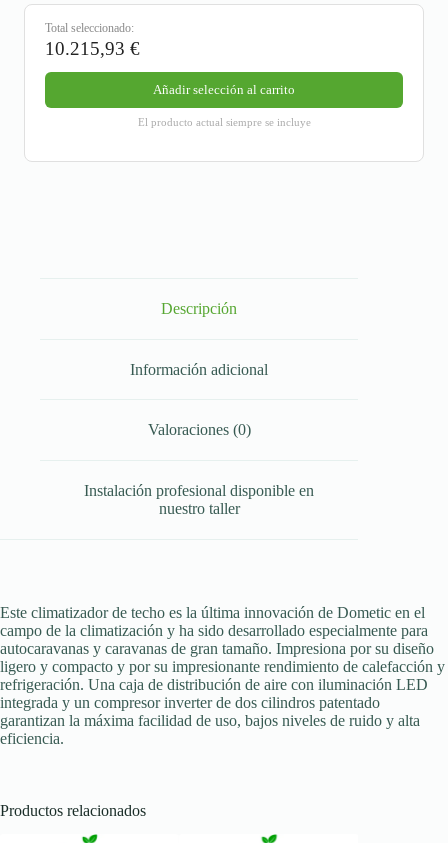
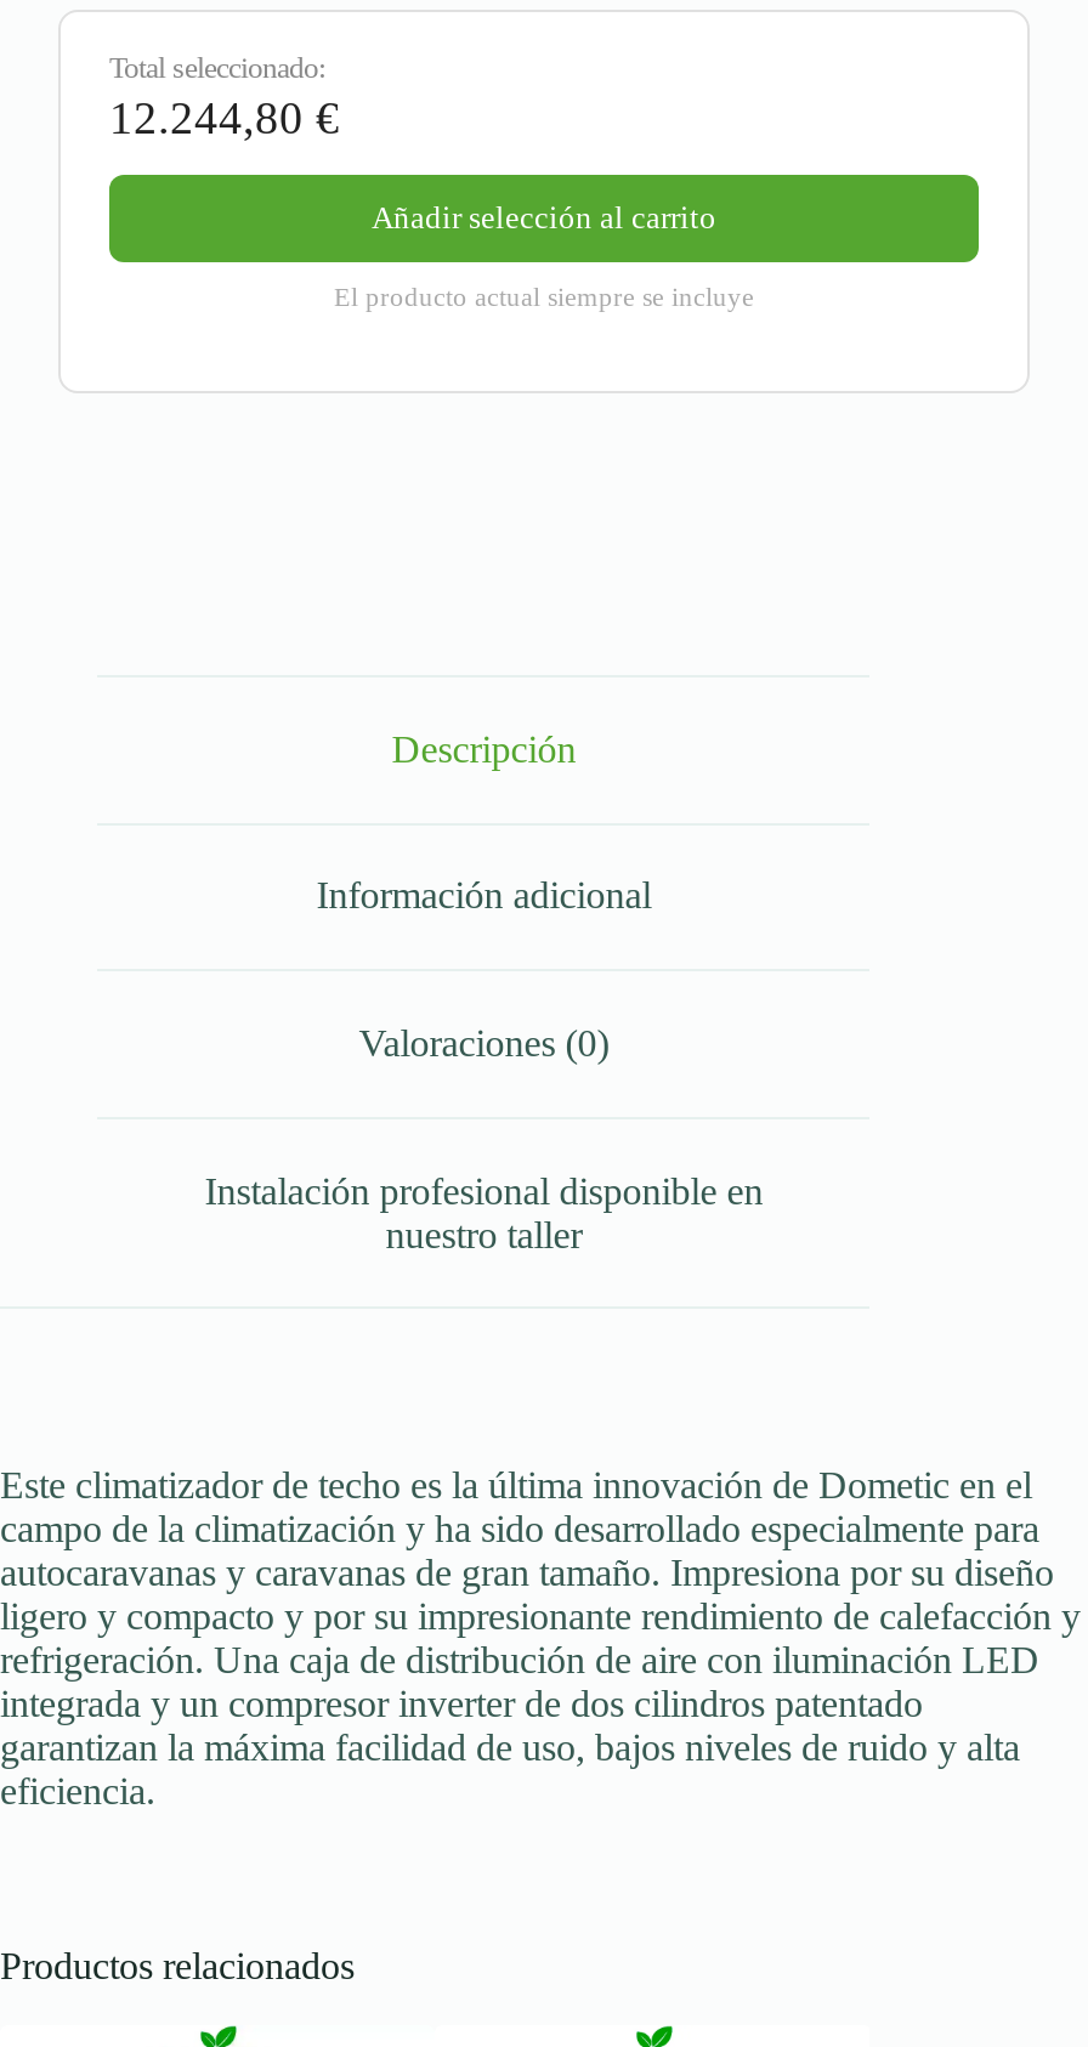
- 10.215,93 €
+ 12.244,80 €
